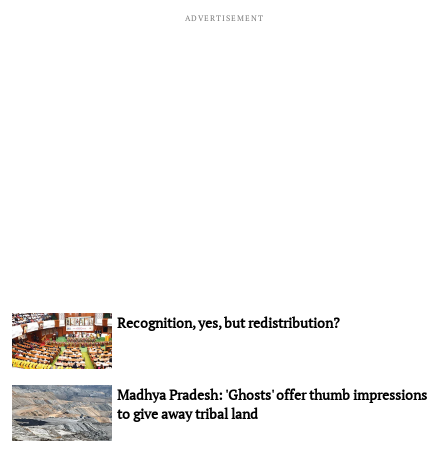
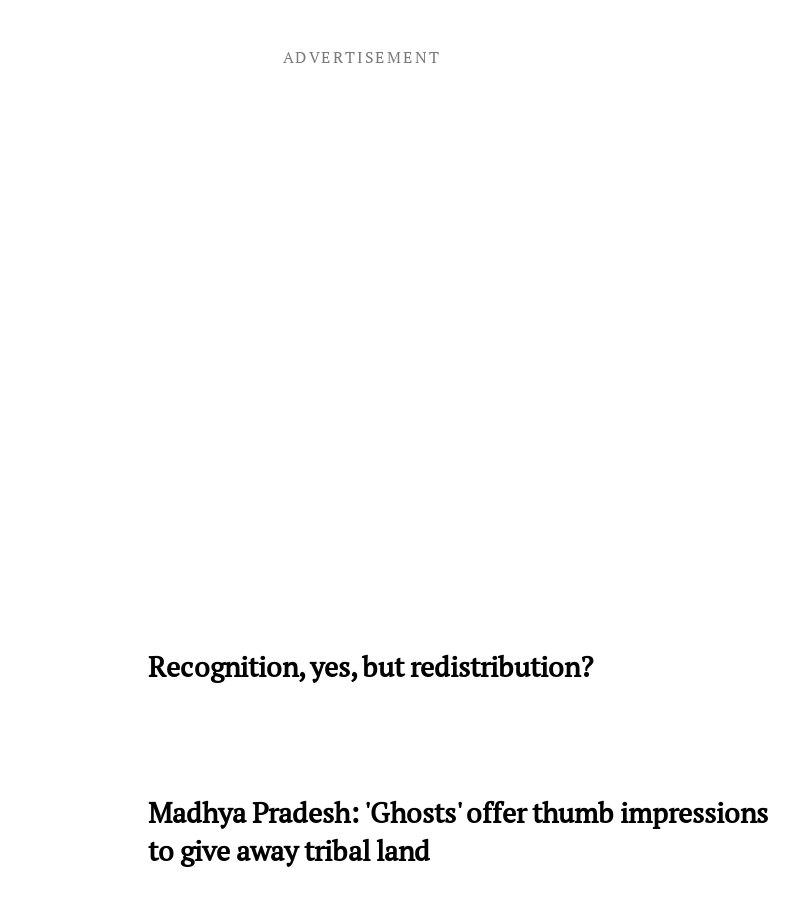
- [image]

- [image]
